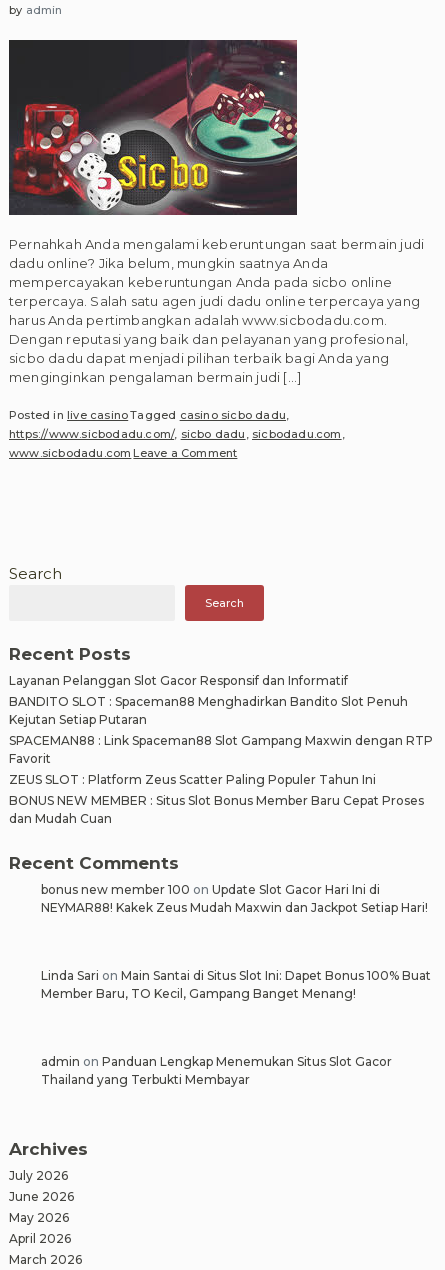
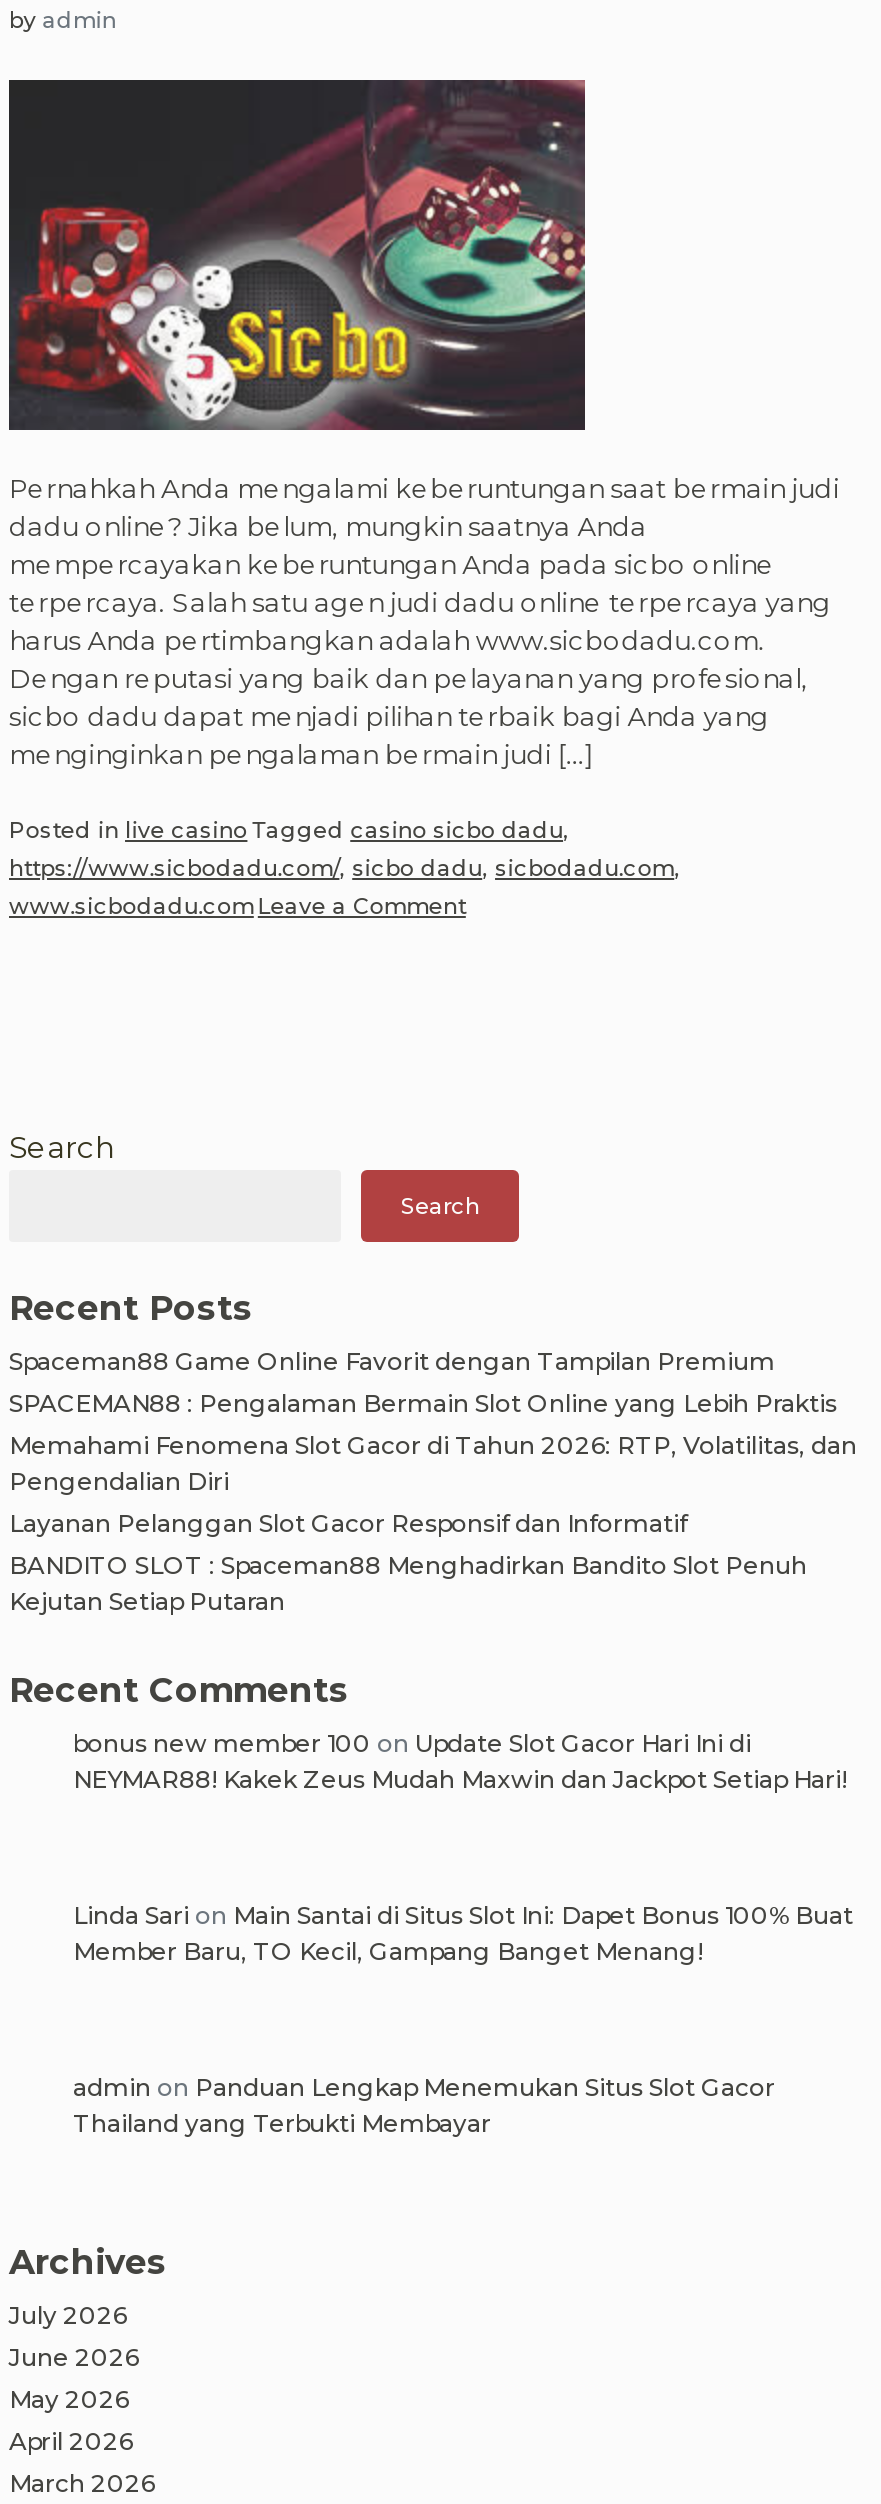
+ Spaceman88 Game Online Favorit dengan Tampilan Premium
+ SPACEMAN88 : Pengalaman Bermain Slot Online yang Lebih Praktis
+ Memahami Fenomena Slot Gacor di Tahun 2026: RTP, Volatilitas, dan
+ Pengendalian Diri

moved down: Layanan Pelanggan Slot Gacor Responsif dan Informatif | BANDITO SLOT : Spaceman88 Menghadirkan Bandito Slot Penuh | Kejutan Setiap Putaran

- SPACEMAN88 : Link Spaceman88 Slot Gampang Maxwin dengan RTP
- Favorit
- ZEUS SLOT : Platform Zeus Scatter Paling Populer Tahun Ini
- BONUS NEW MEMBER : Situs Slot Bonus Member Baru Cepat Proses
- dan Mudah Cuan
